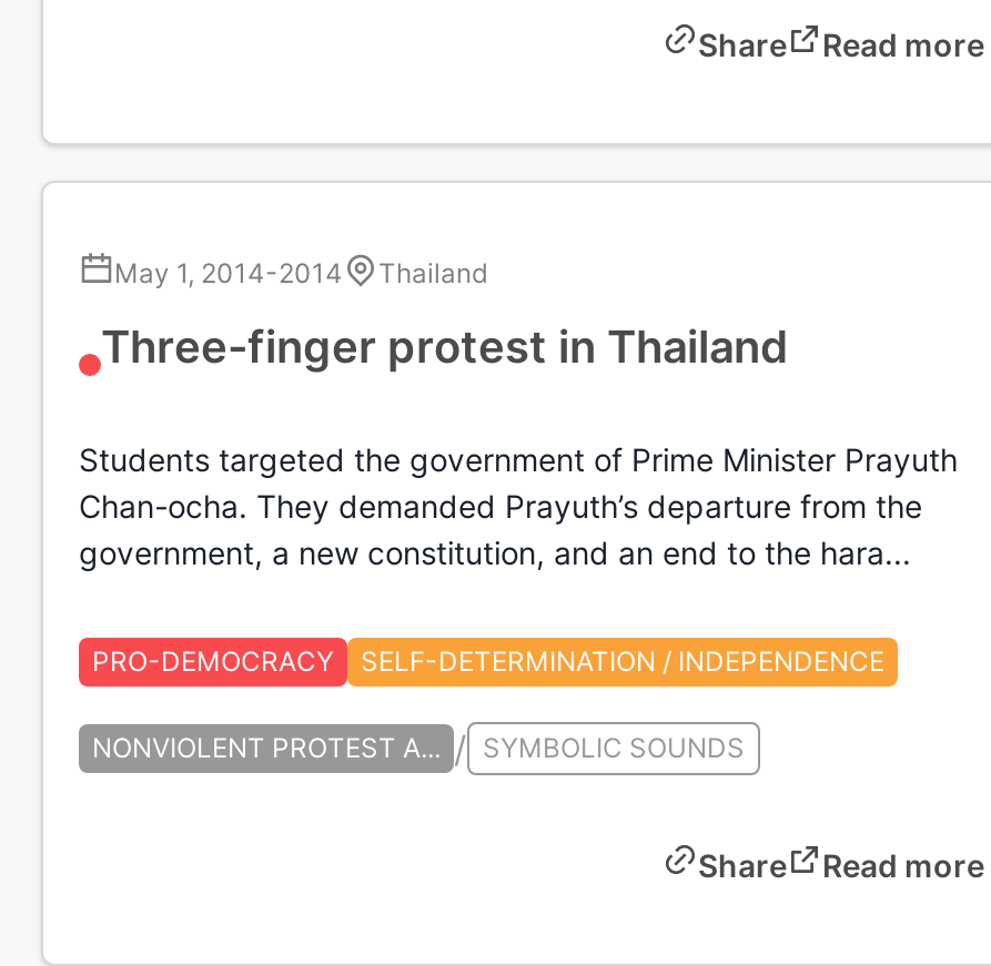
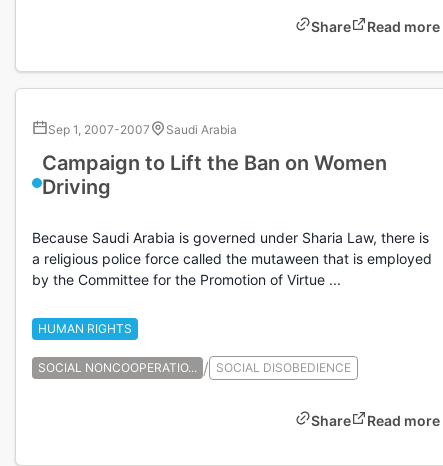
- May 1, 2014-2014
- Thailand
+ Sep 1, 2007-2007
+ Saudi Arabia

- Three-finger protest in Thailand
+ Campaign to Lift the Ban on Women
+ Driving

- Students targeted the government of Prime Minister Prayuth
- Chan-ocha. They demanded Prayuth’s departure from the
- government, a new constitution, and an end to the hara...
+ Because Saudi Arabia is governed under Sharia Law, there is
+ a religious police force called the mutaween that is employed
+ by the Committee for the Promotion of Virtue ...

- PRO-DEMOCRACY
- SELF-DETERMINATION / INDEPENDENCE
+ HUMAN RIGHTS

- NONVIOLENT PROTEST A... / SYMBOLIC SOUNDS
+ SOCIAL NONCOOPERATIO... / SOCIAL DISOBEDIENCE
